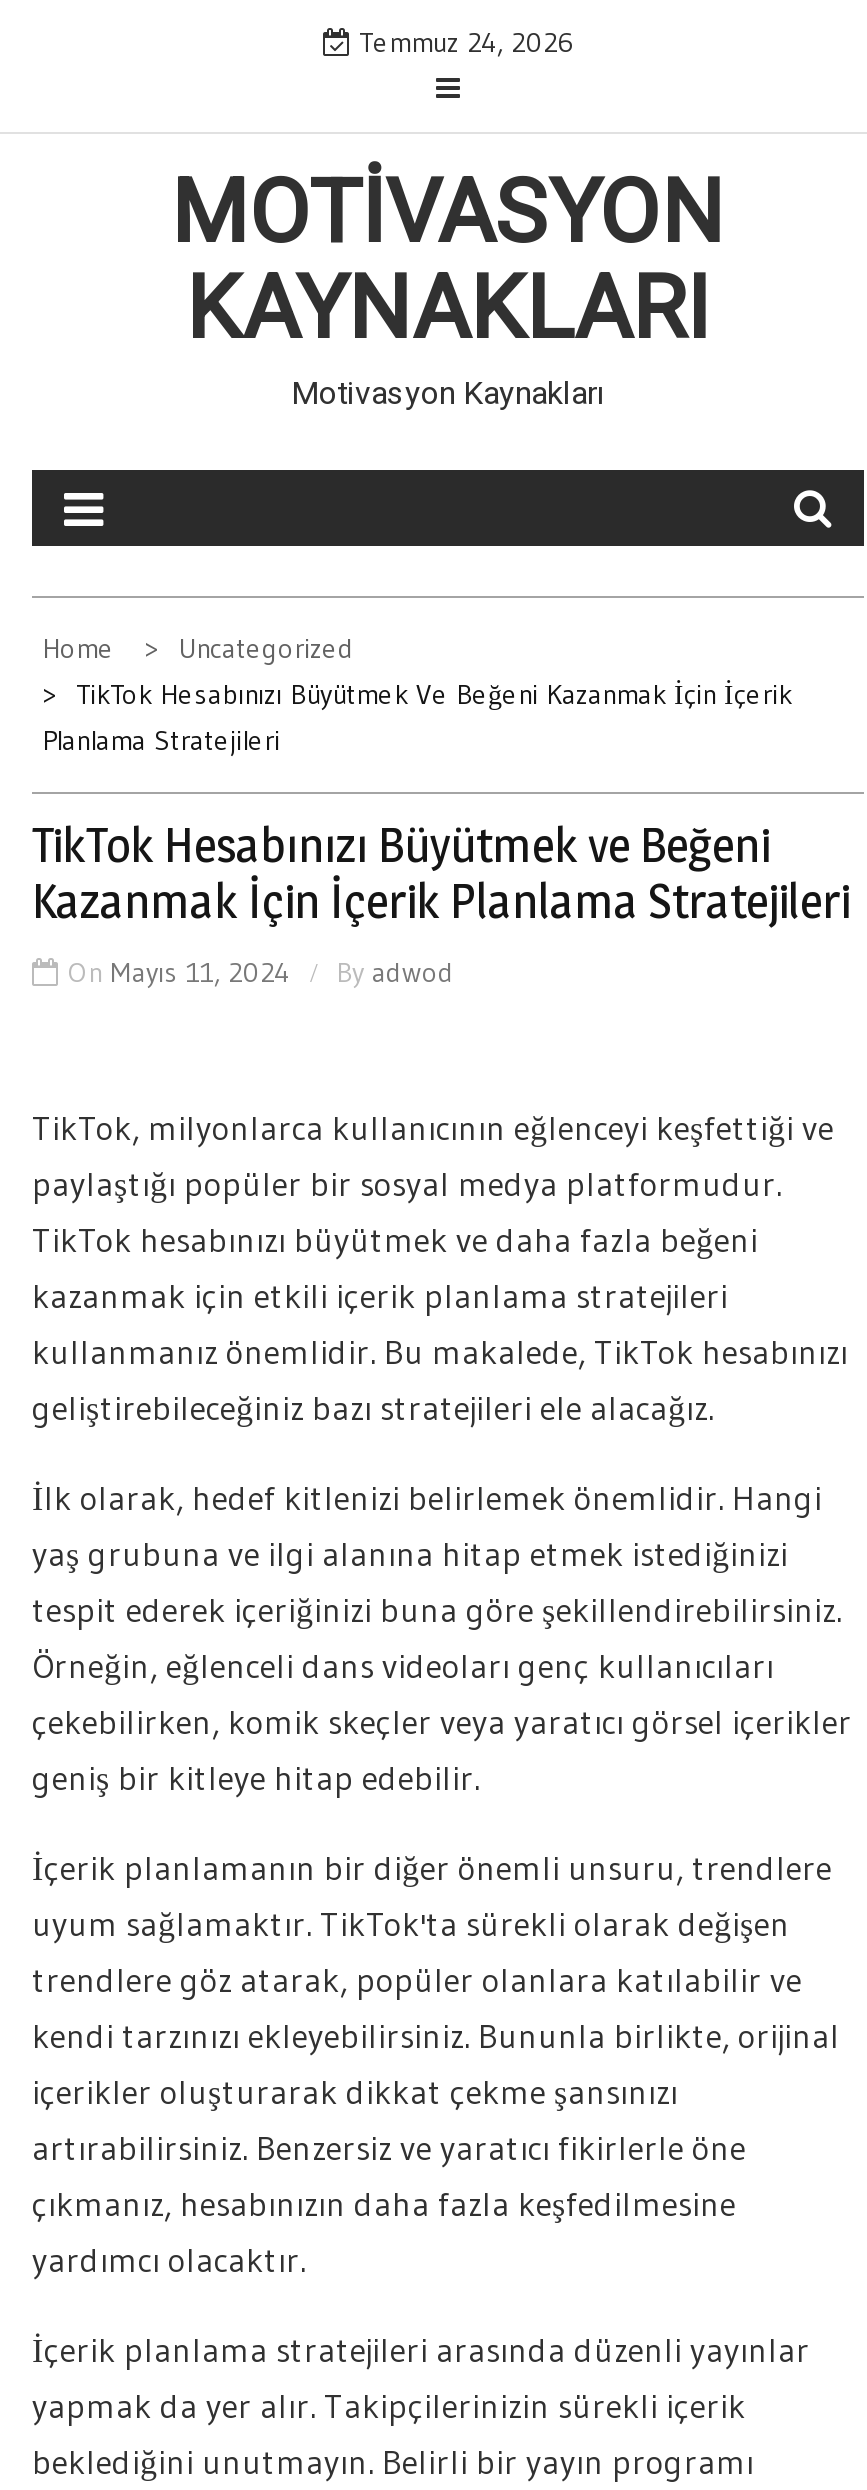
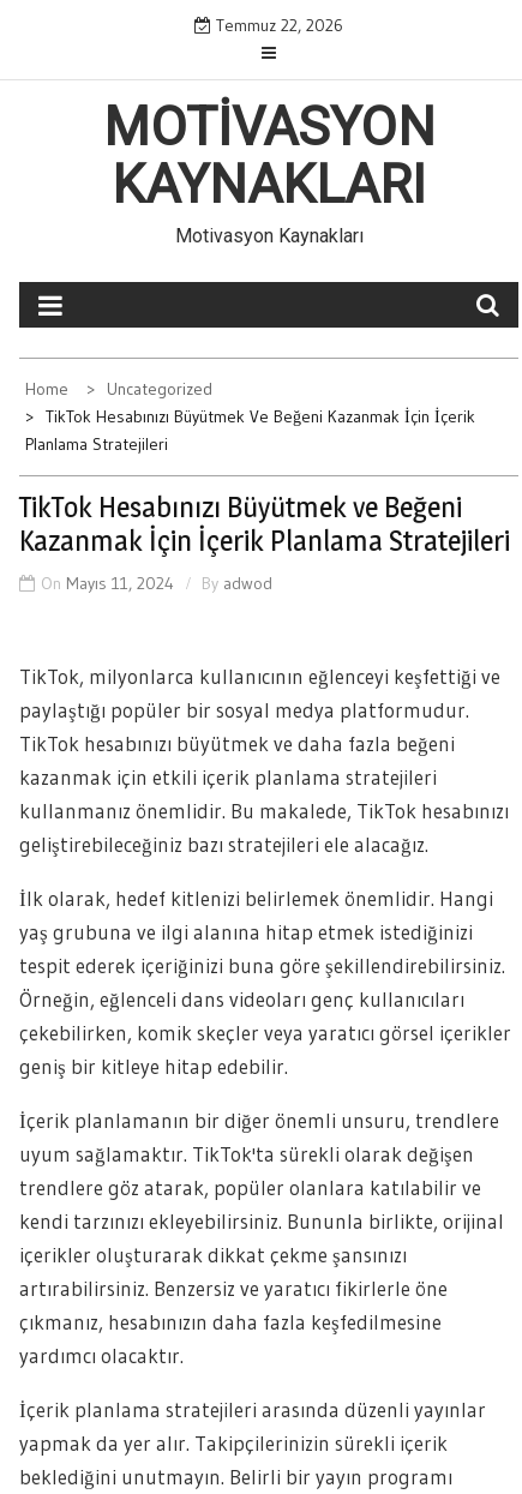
- Temmuz 24, 2026
+ Temmuz 22, 2026
